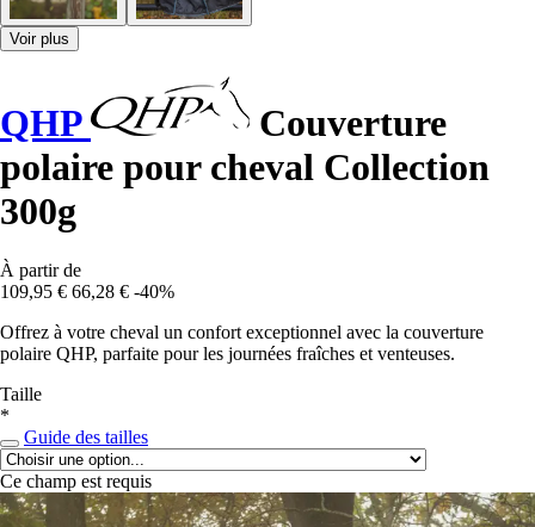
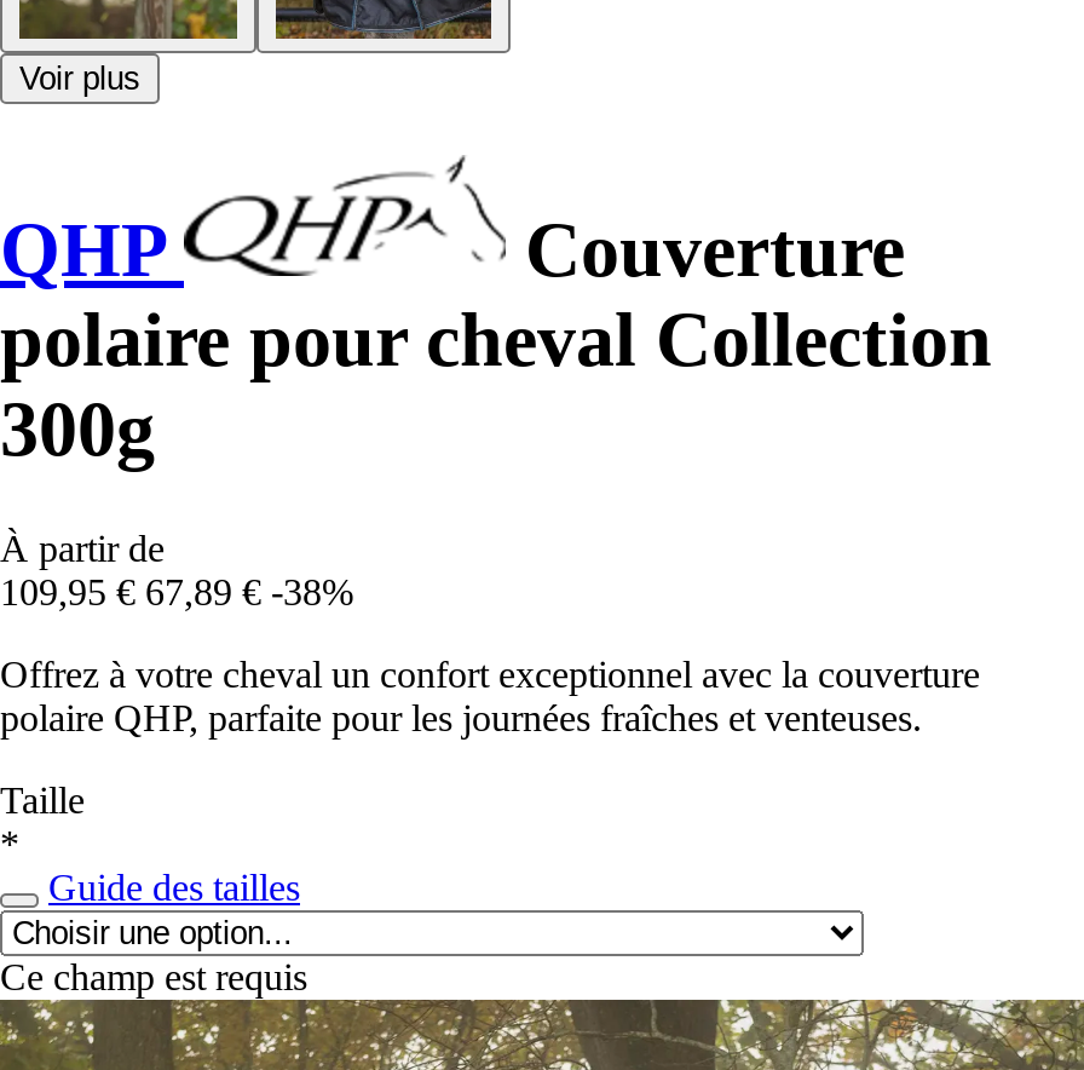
- 109,95 € 66,28 € -40%
+ 109,95 € 67,89 € -38%
